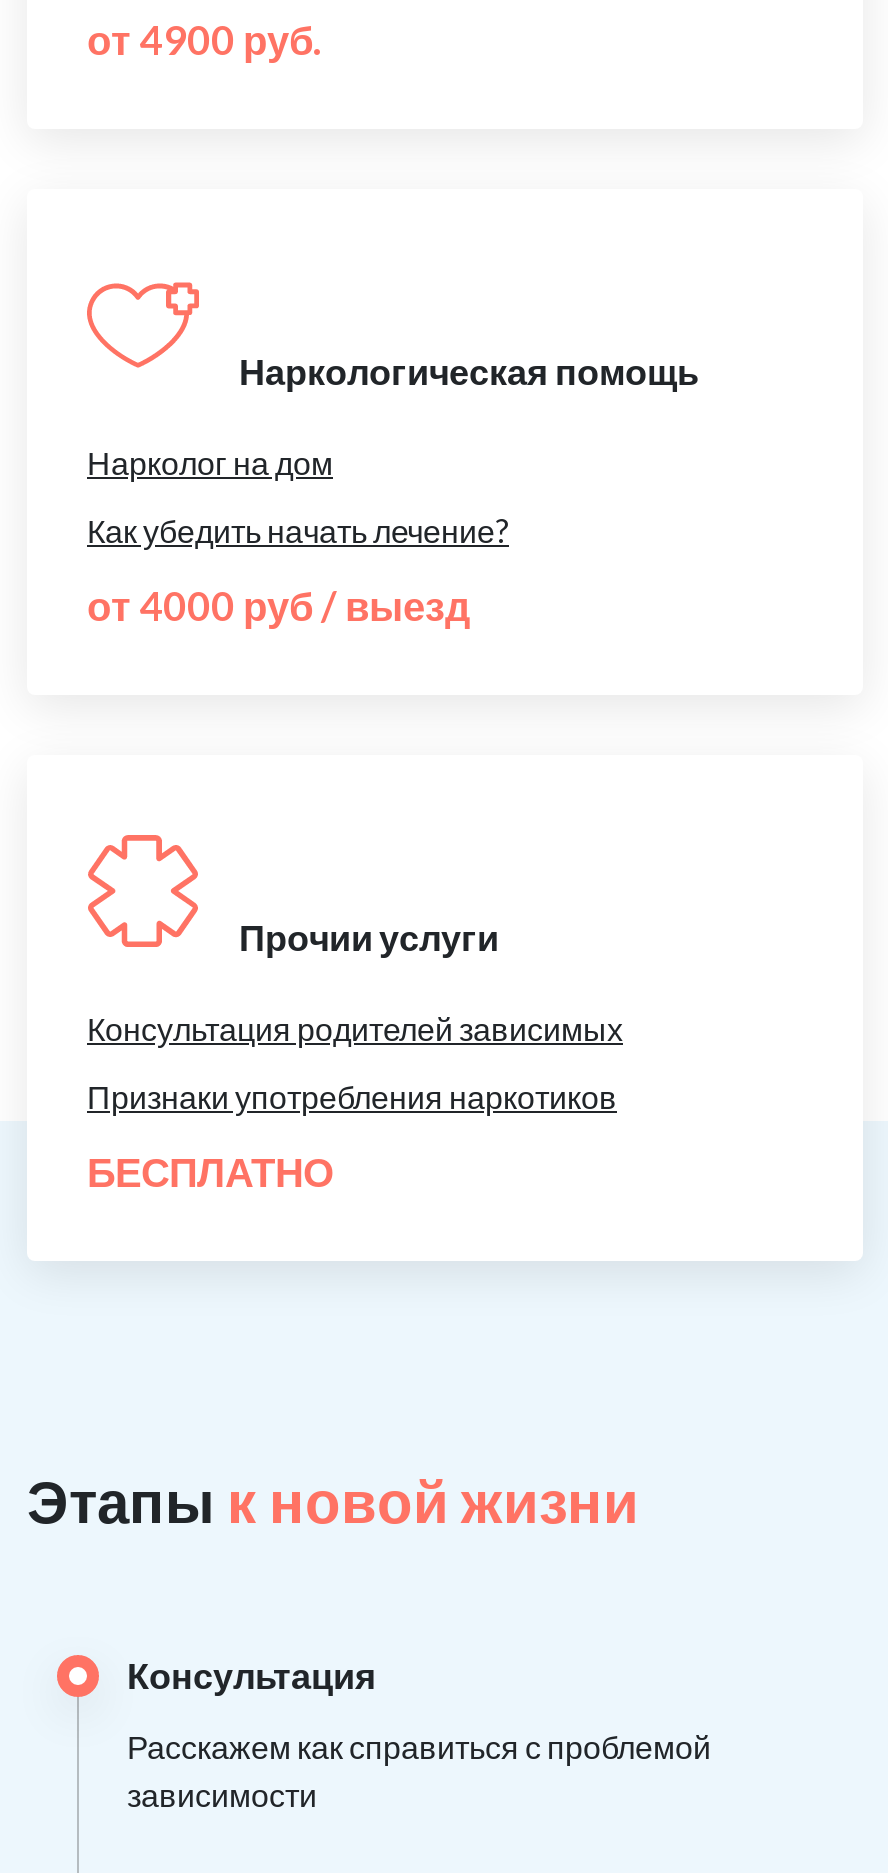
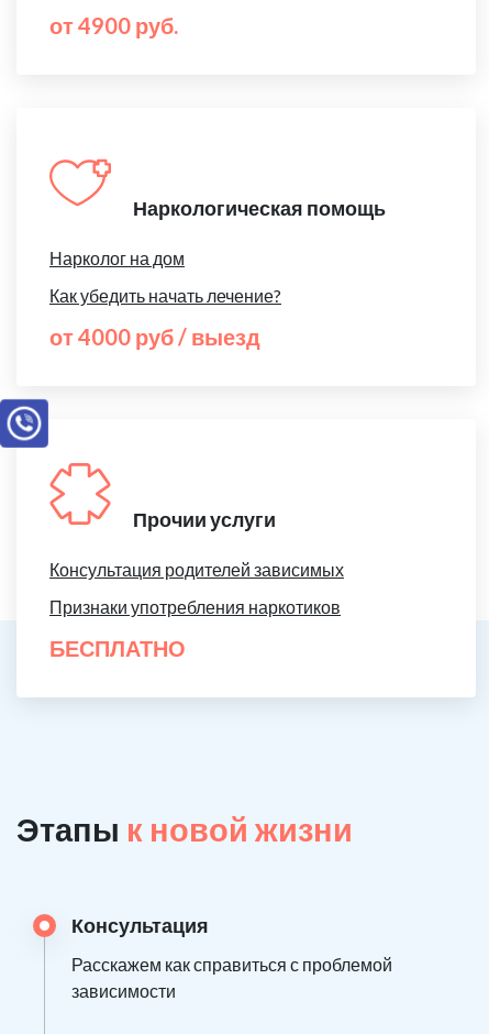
+ [image]
